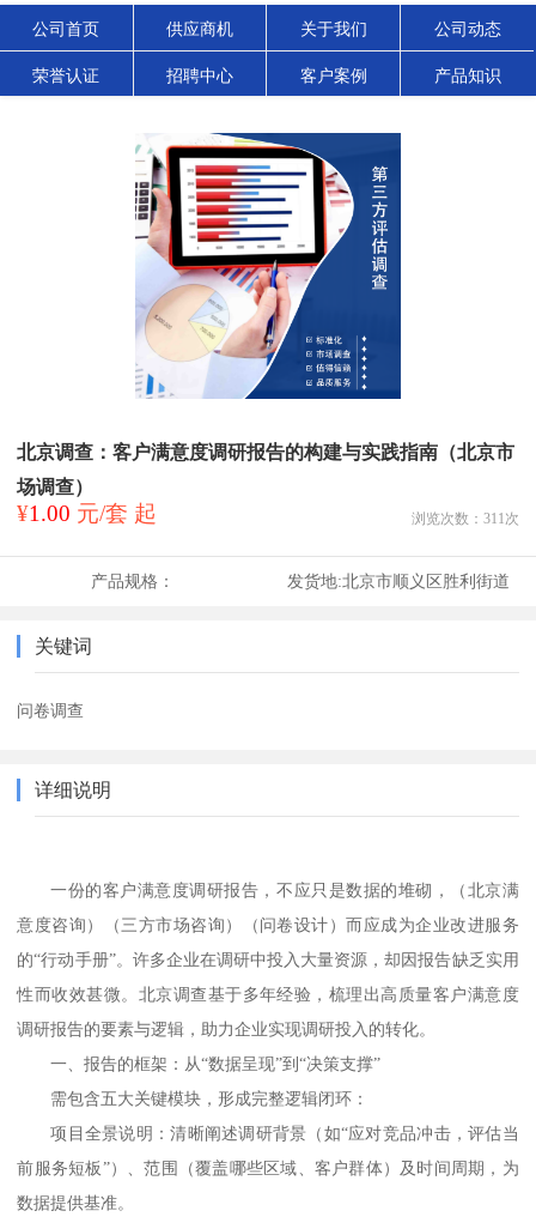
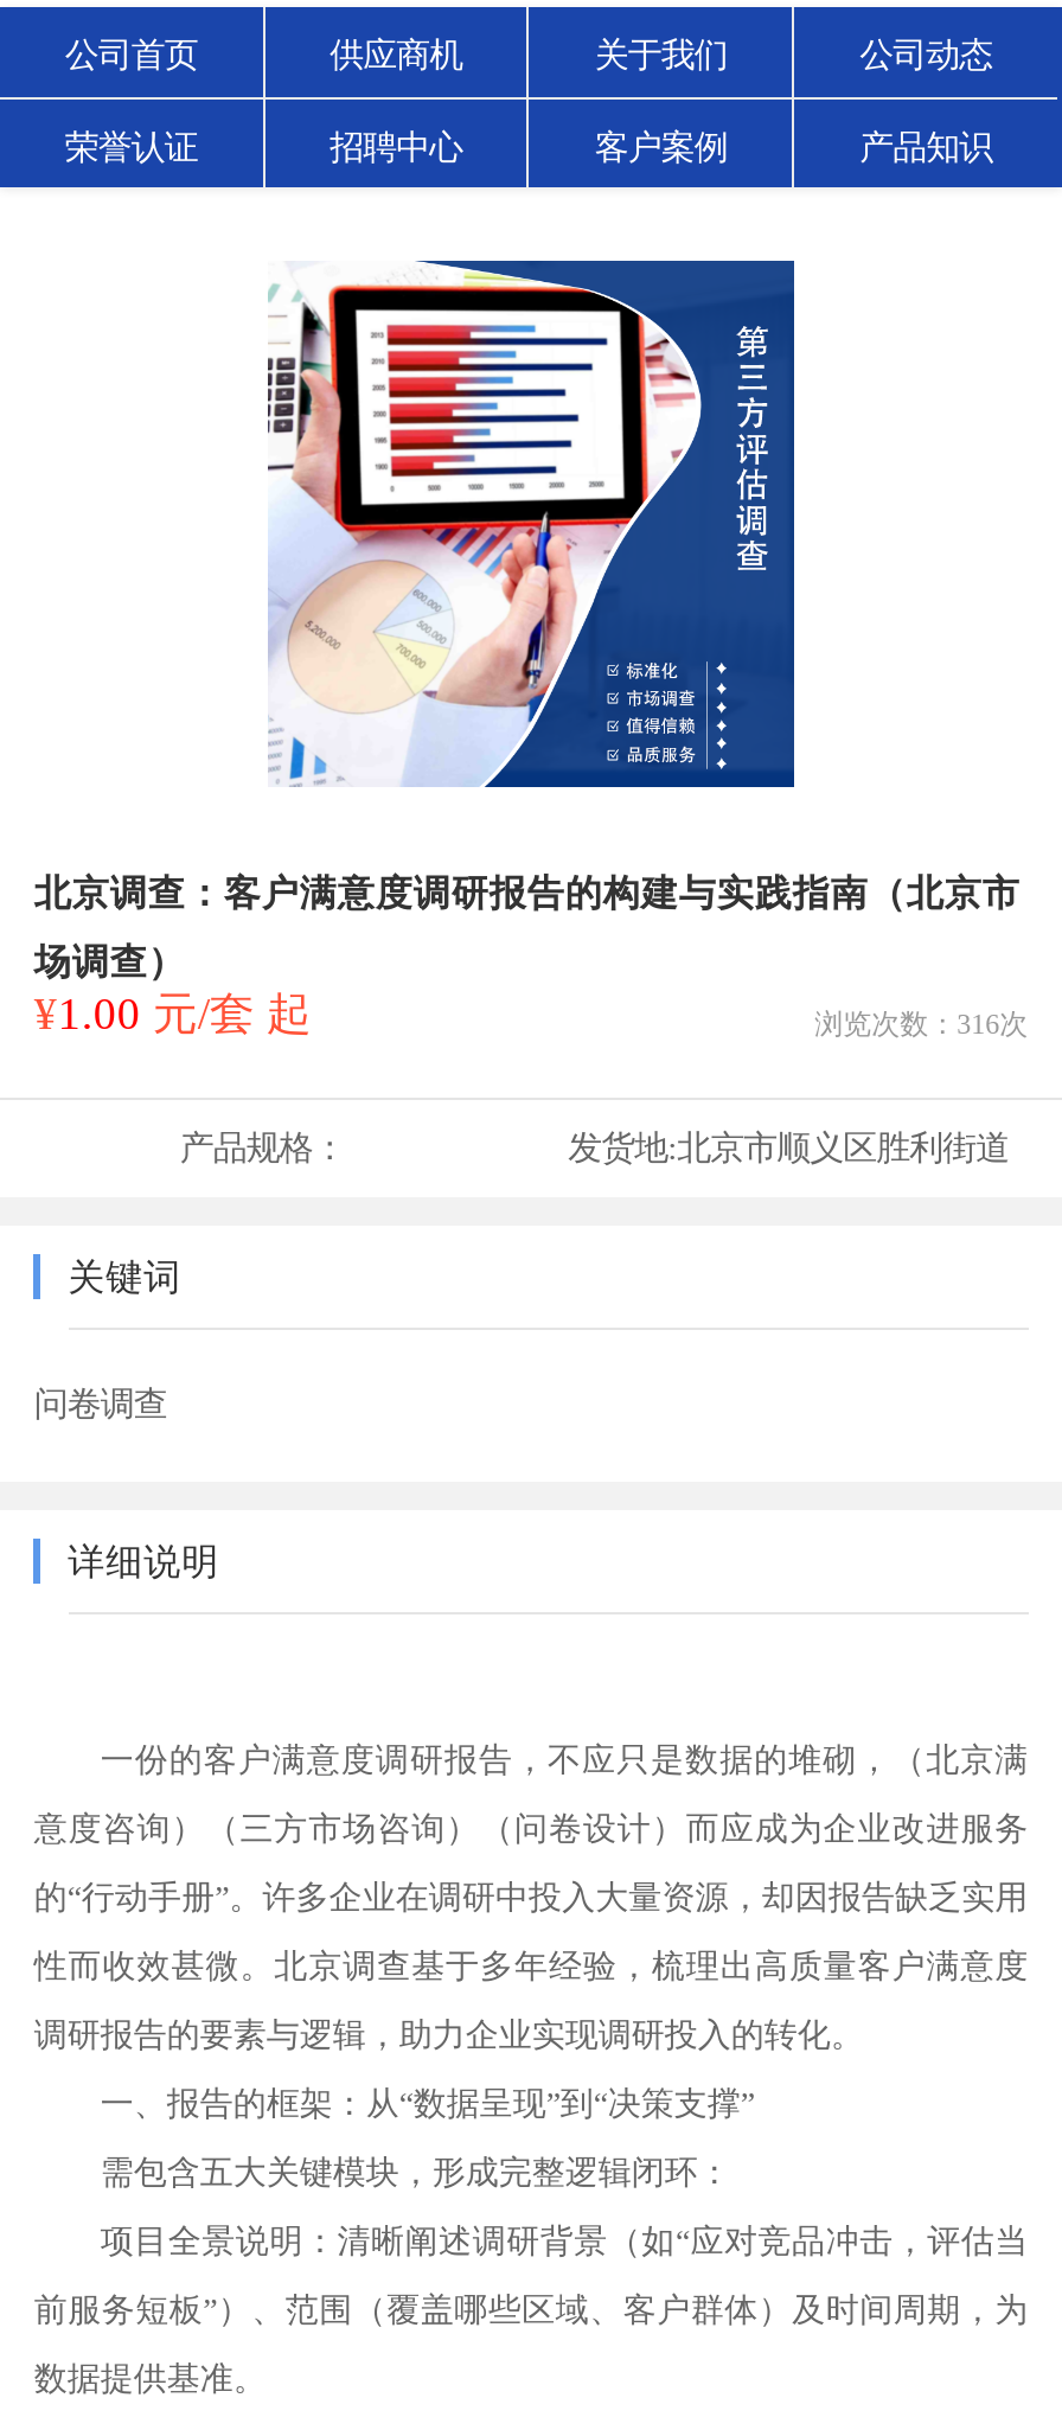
- 浏览次数：311次
+ 浏览次数：316次
